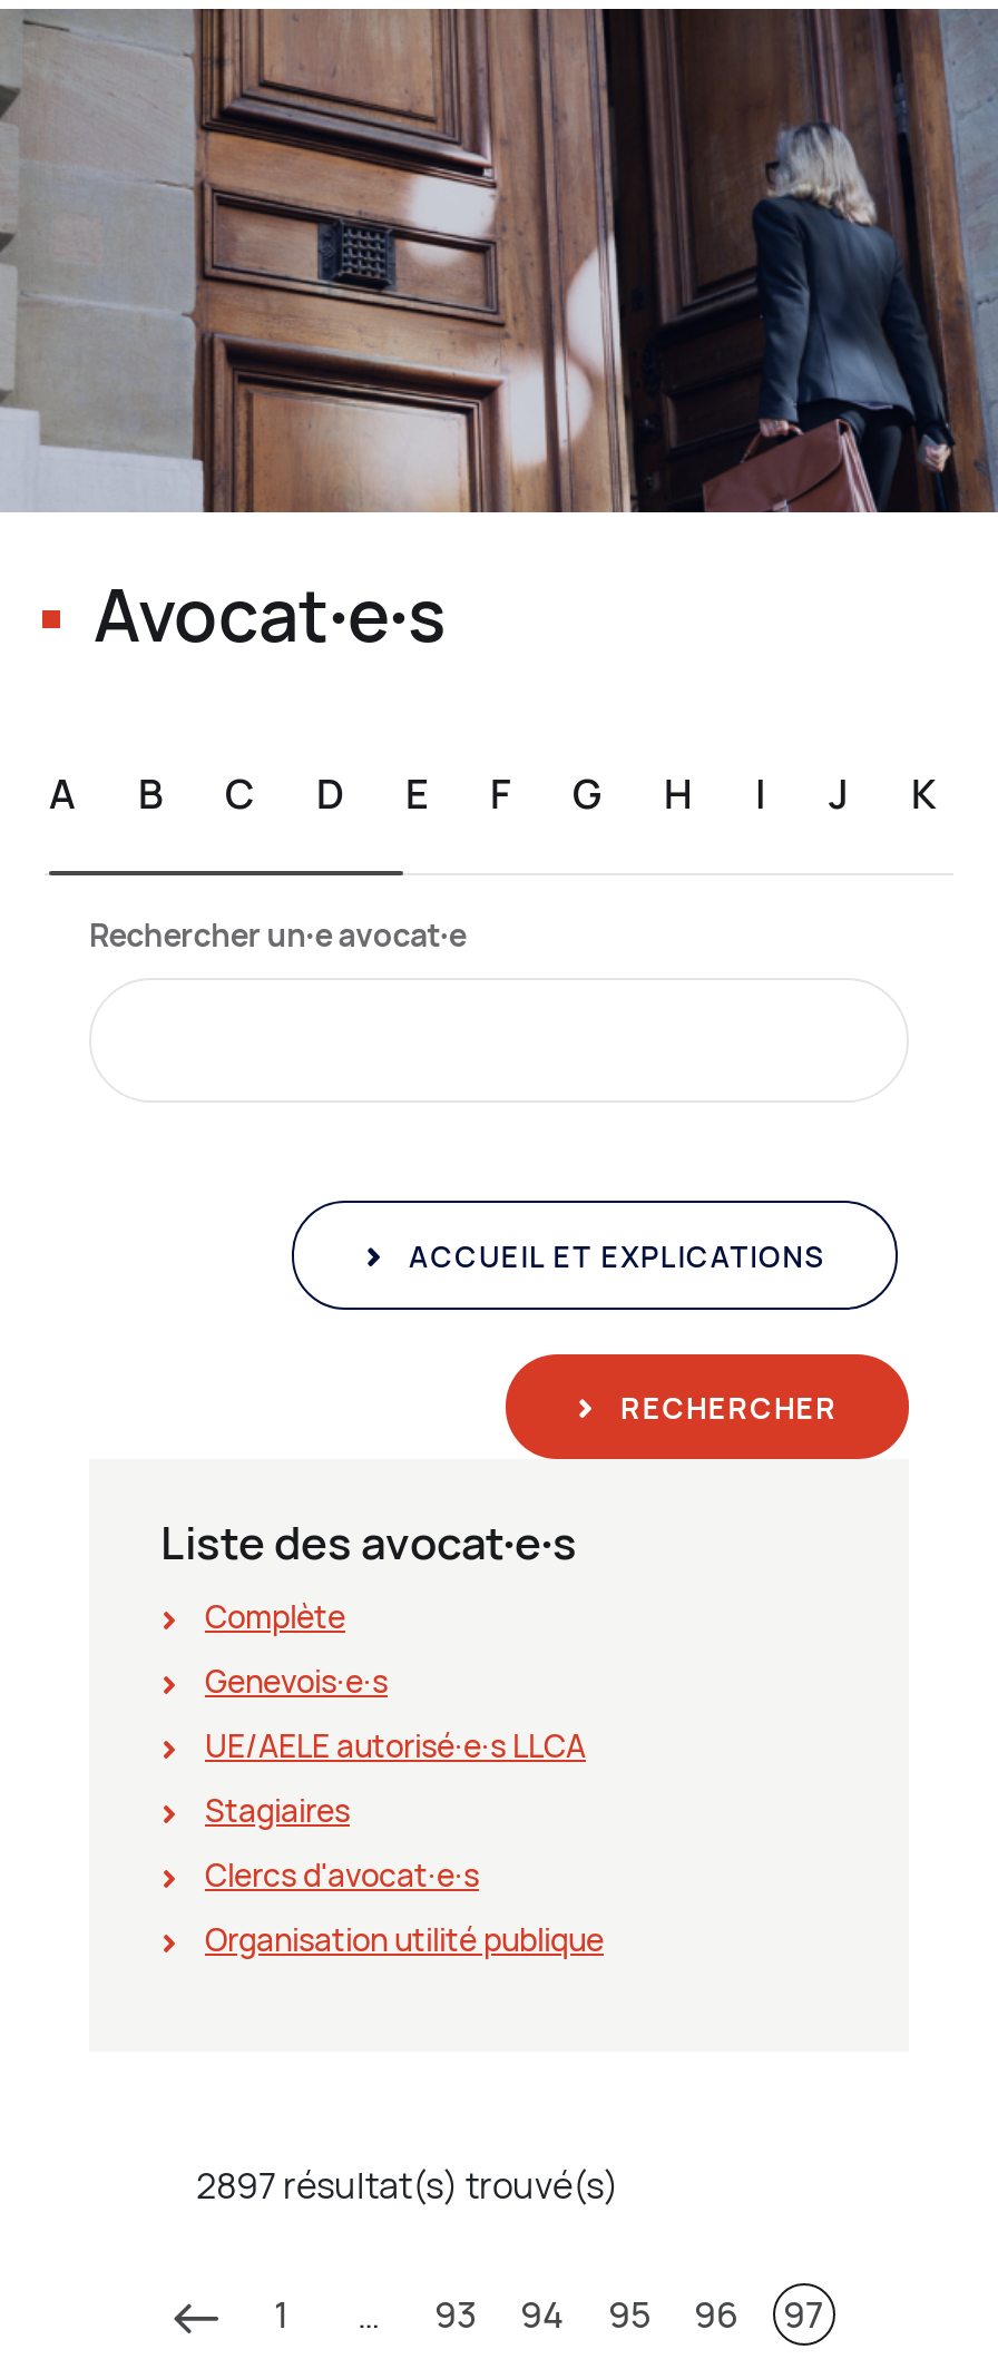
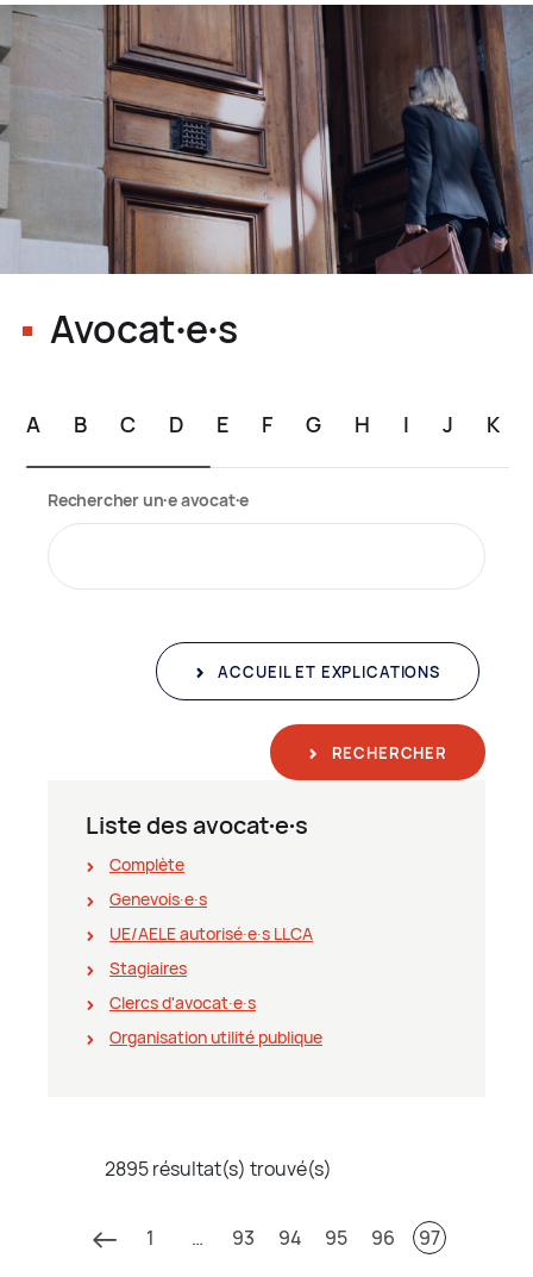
- 2897 résultat(s) trouvé(s)
+ 2895 résultat(s) trouvé(s)
